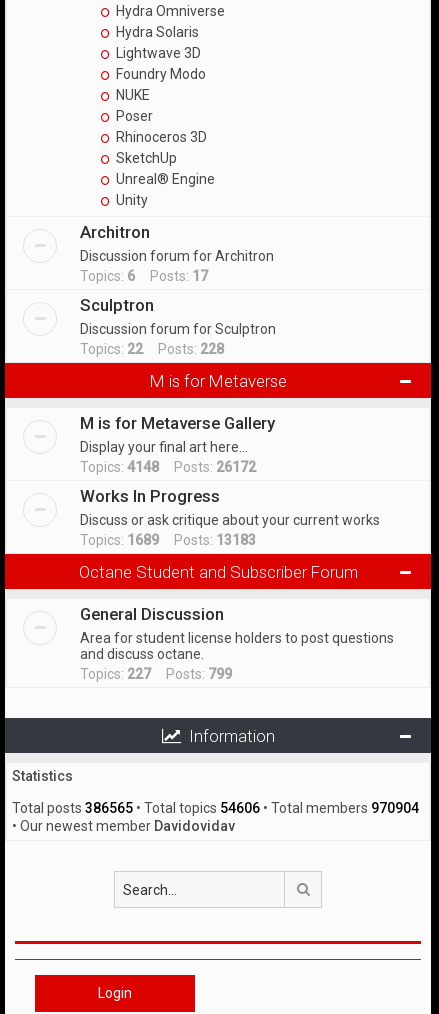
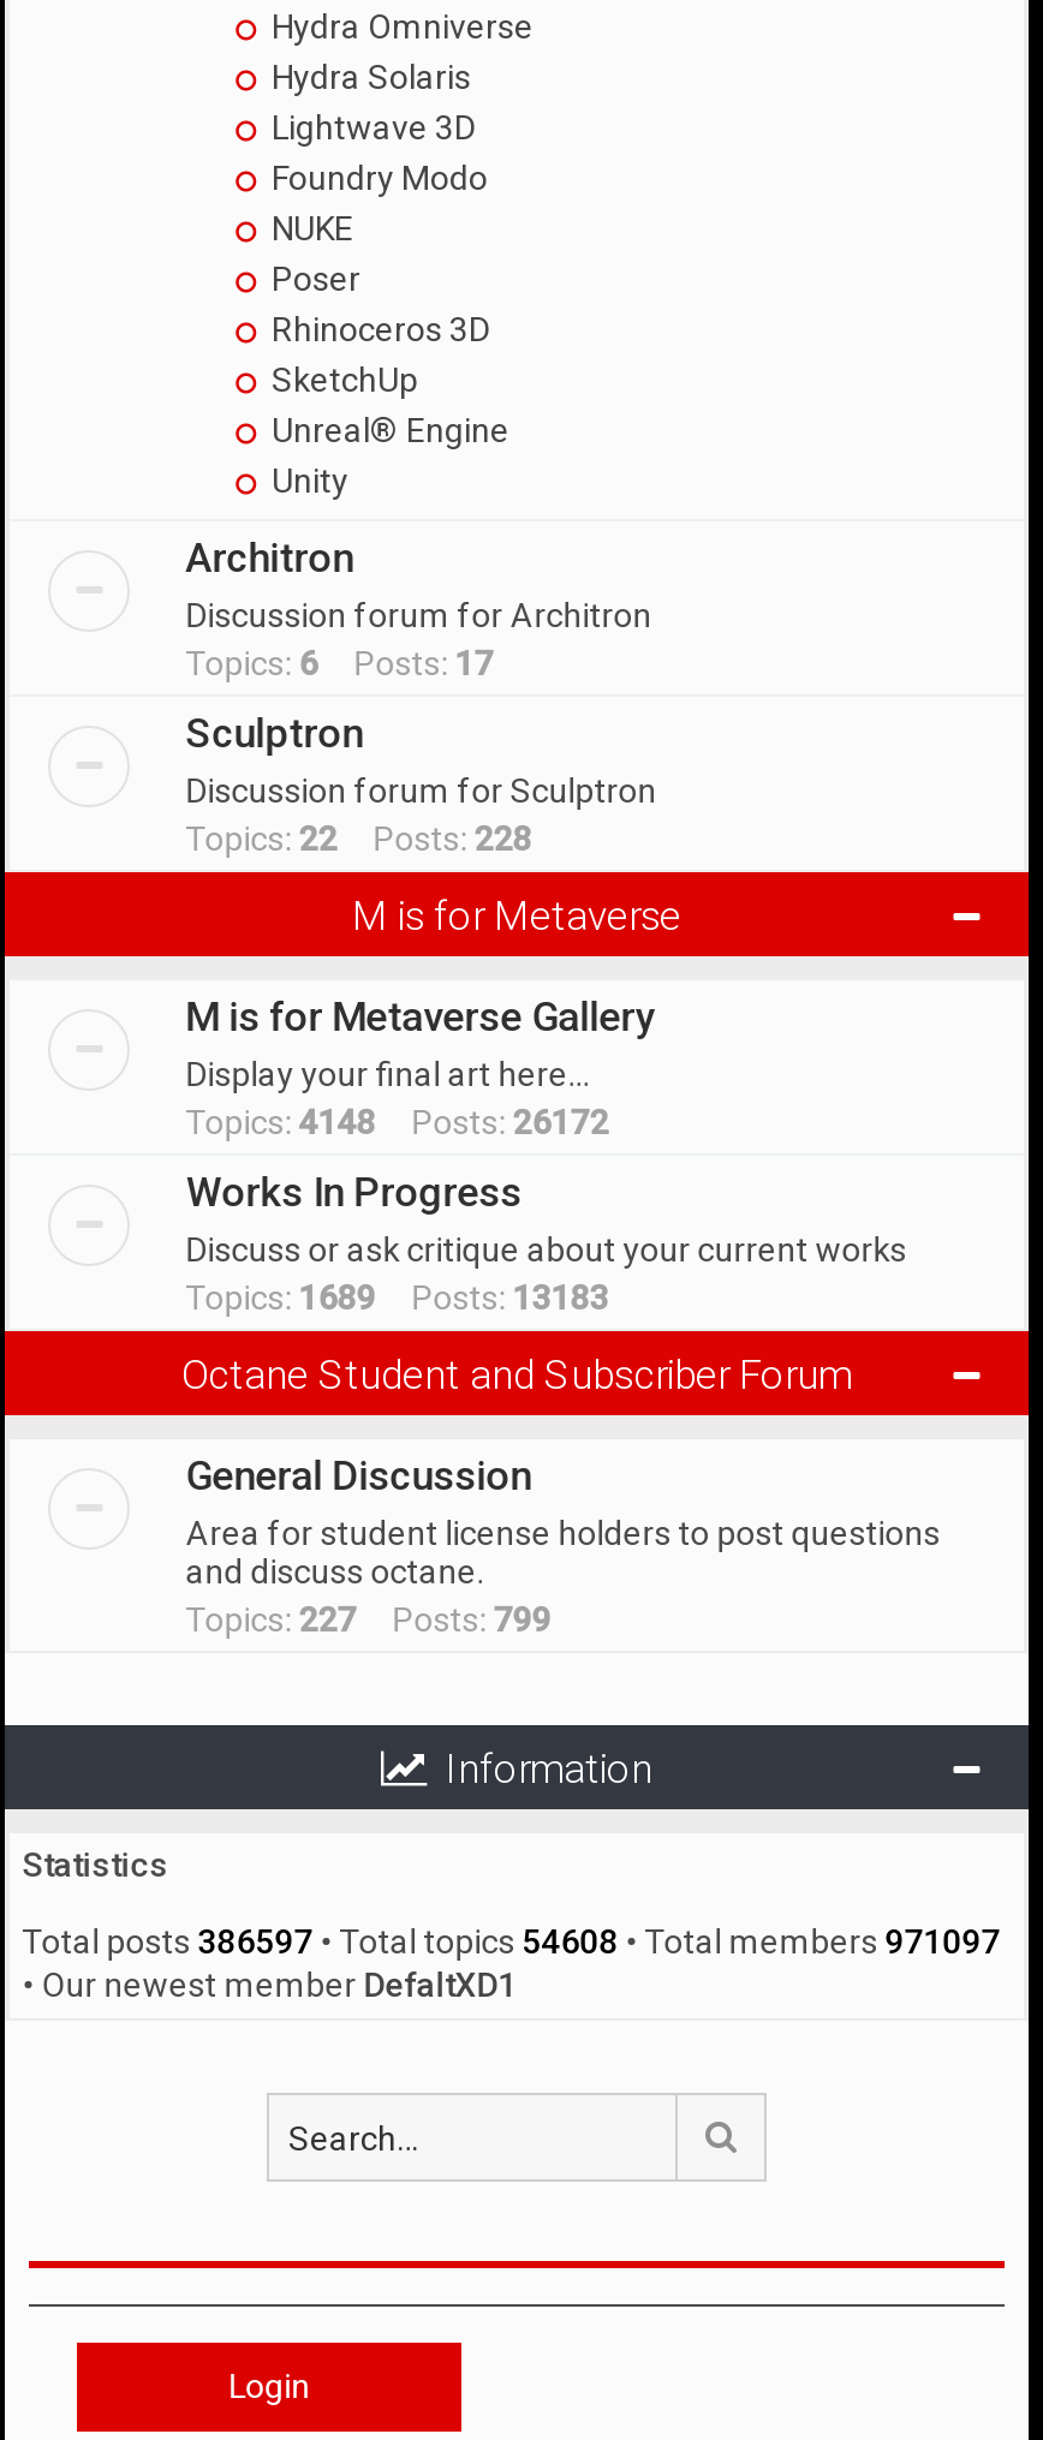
- Total posts 386565 • Total topics 54606 • Total members 970904
+ Total posts 386597 • Total topics 54608 • Total members 971097

- • Our newest member Davidovidav
+ • Our newest member DefaltXD1
